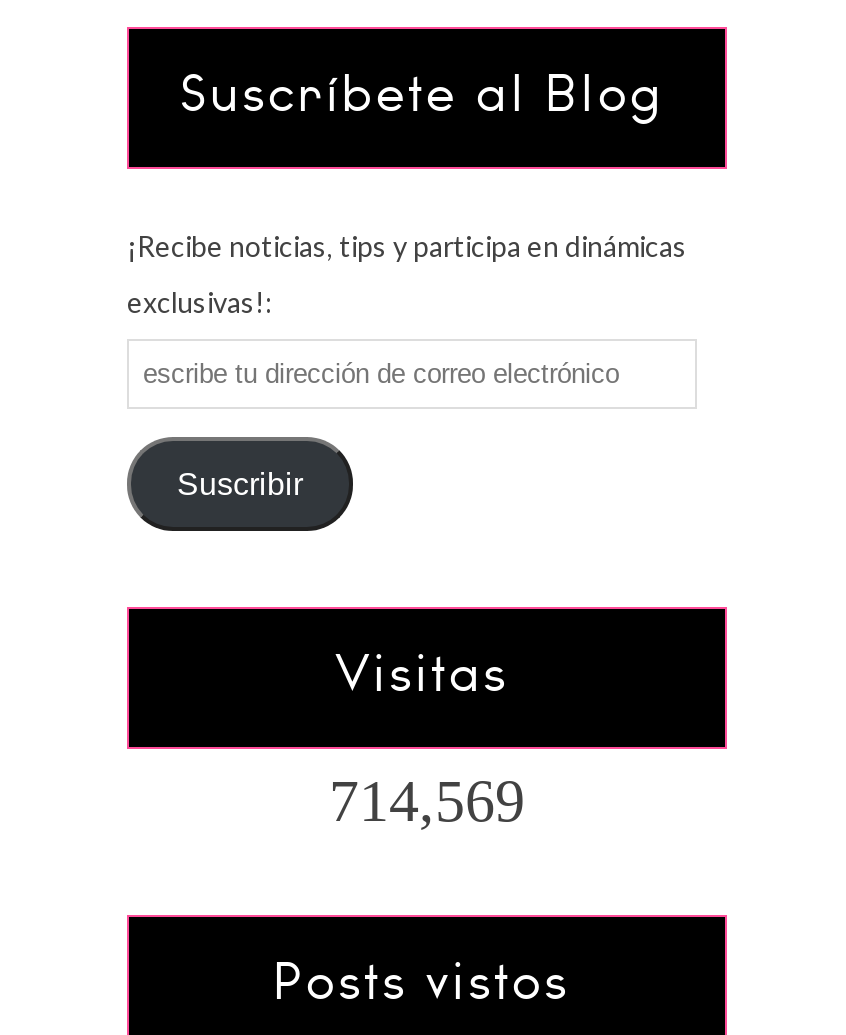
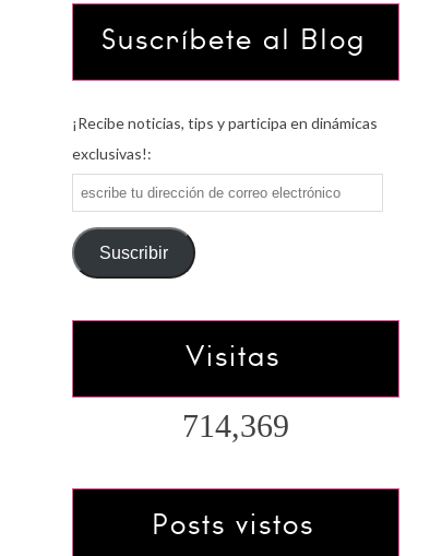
- 714,569
+ 714,369
